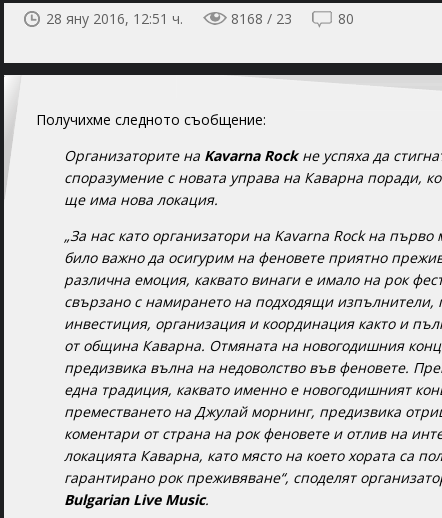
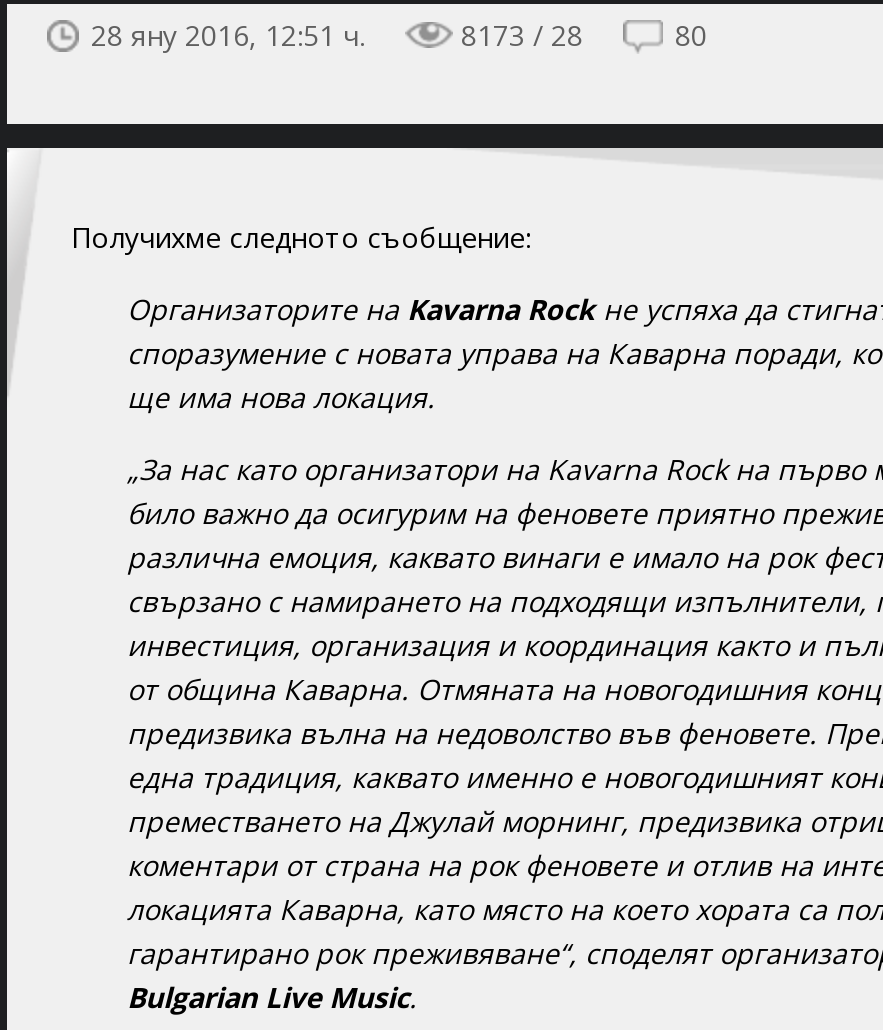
- 8168 / 23
+ 8173 / 28
